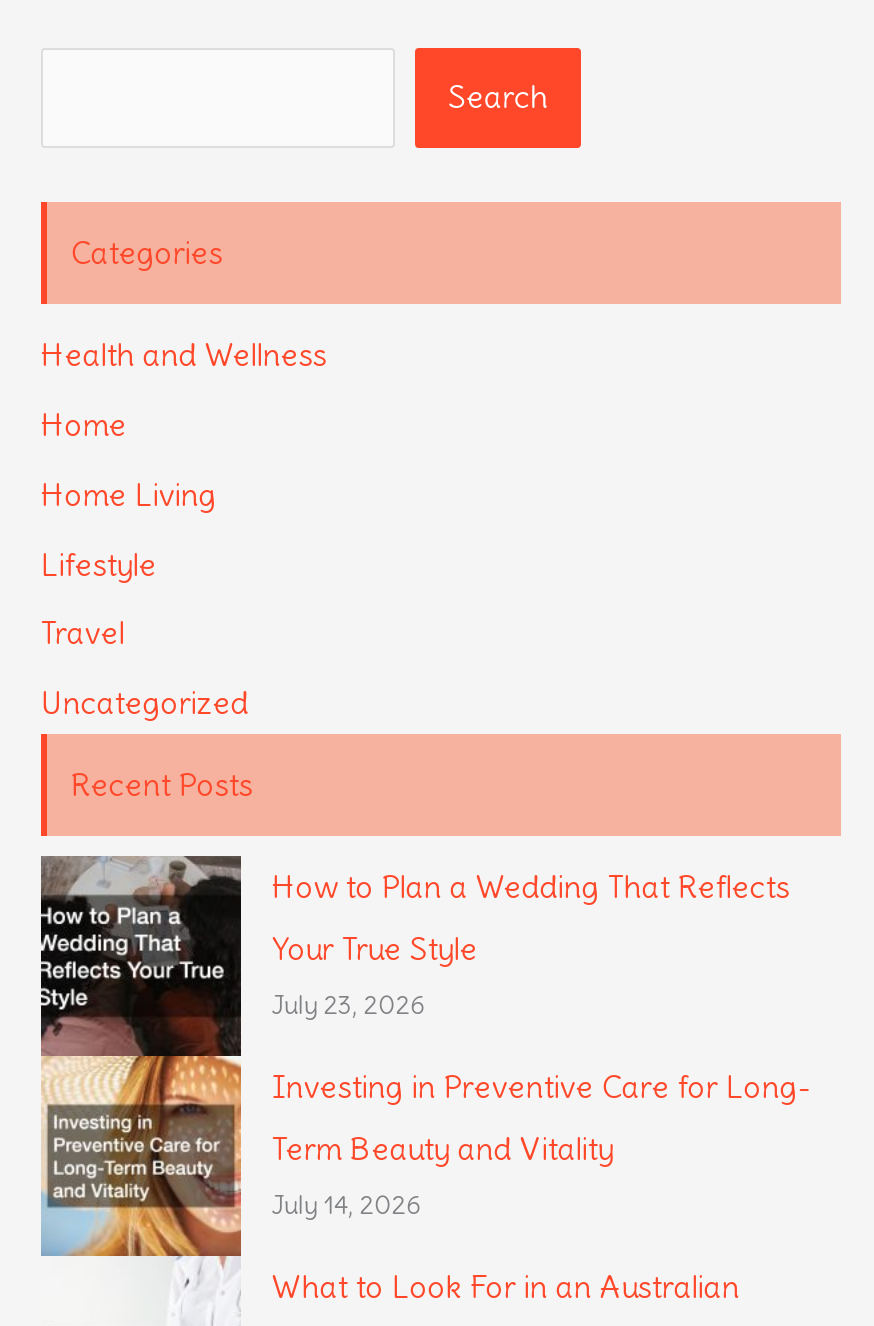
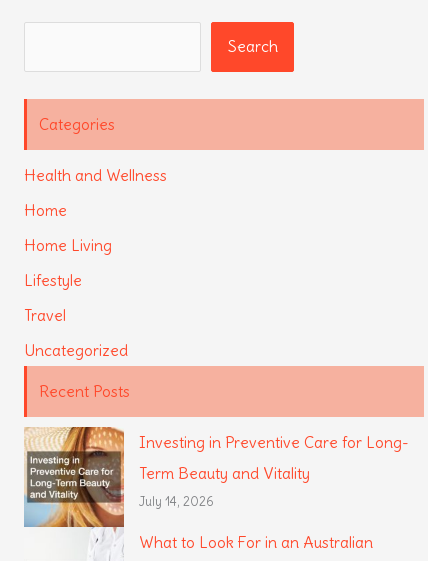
- [image]
- How to Plan a Wedding That Reflects
- Your True Style
- July 23, 2026
